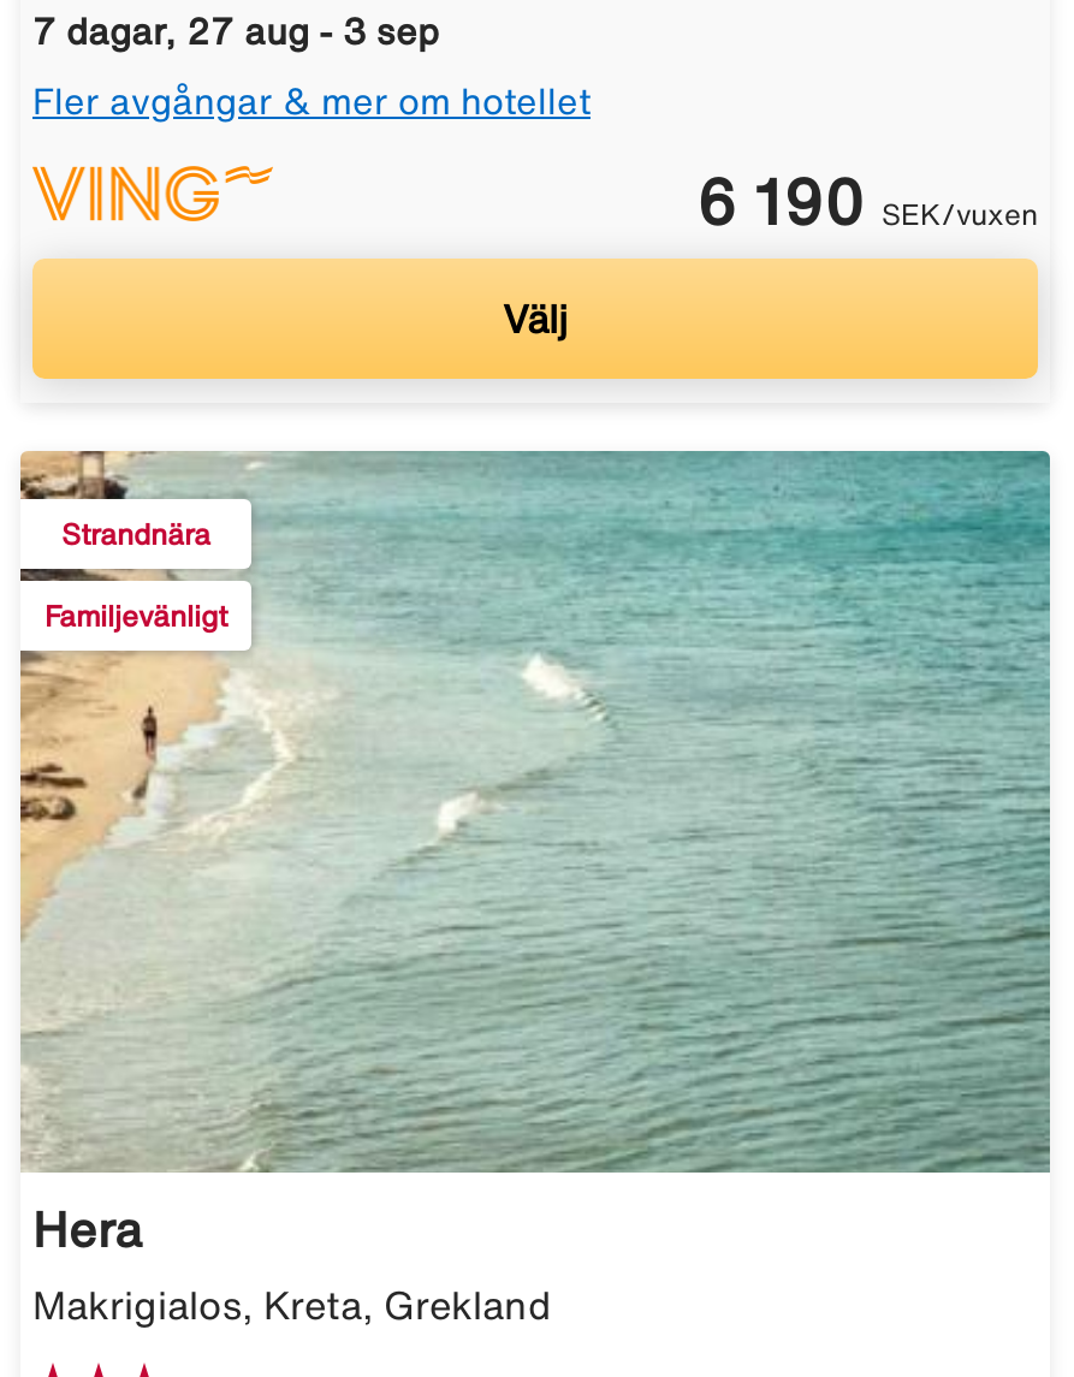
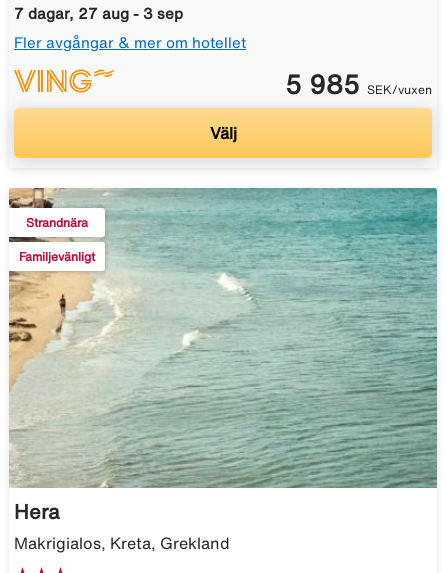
- 6 190 SEK/vuxen
+ 5 985 SEK/vuxen
